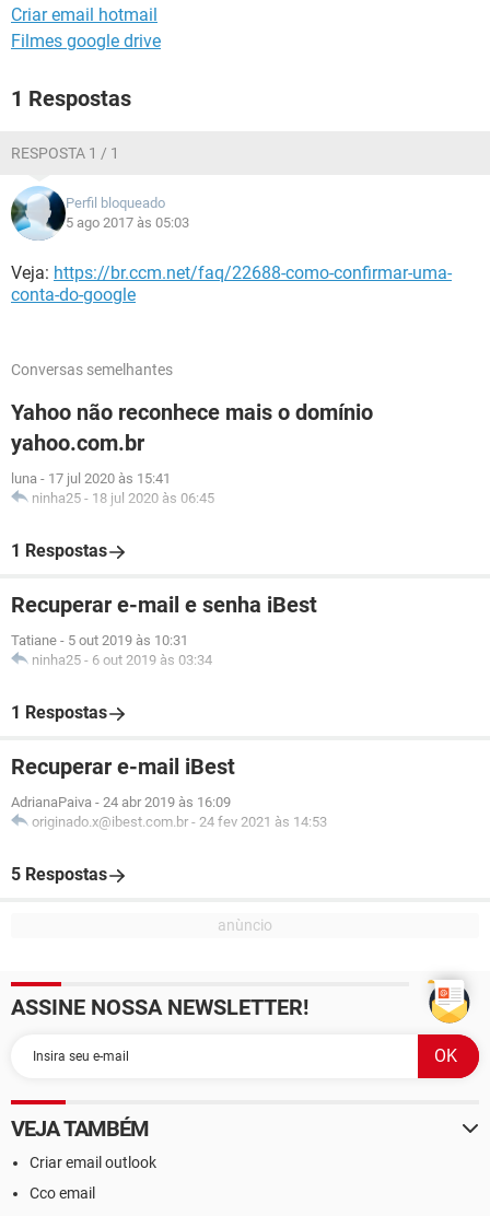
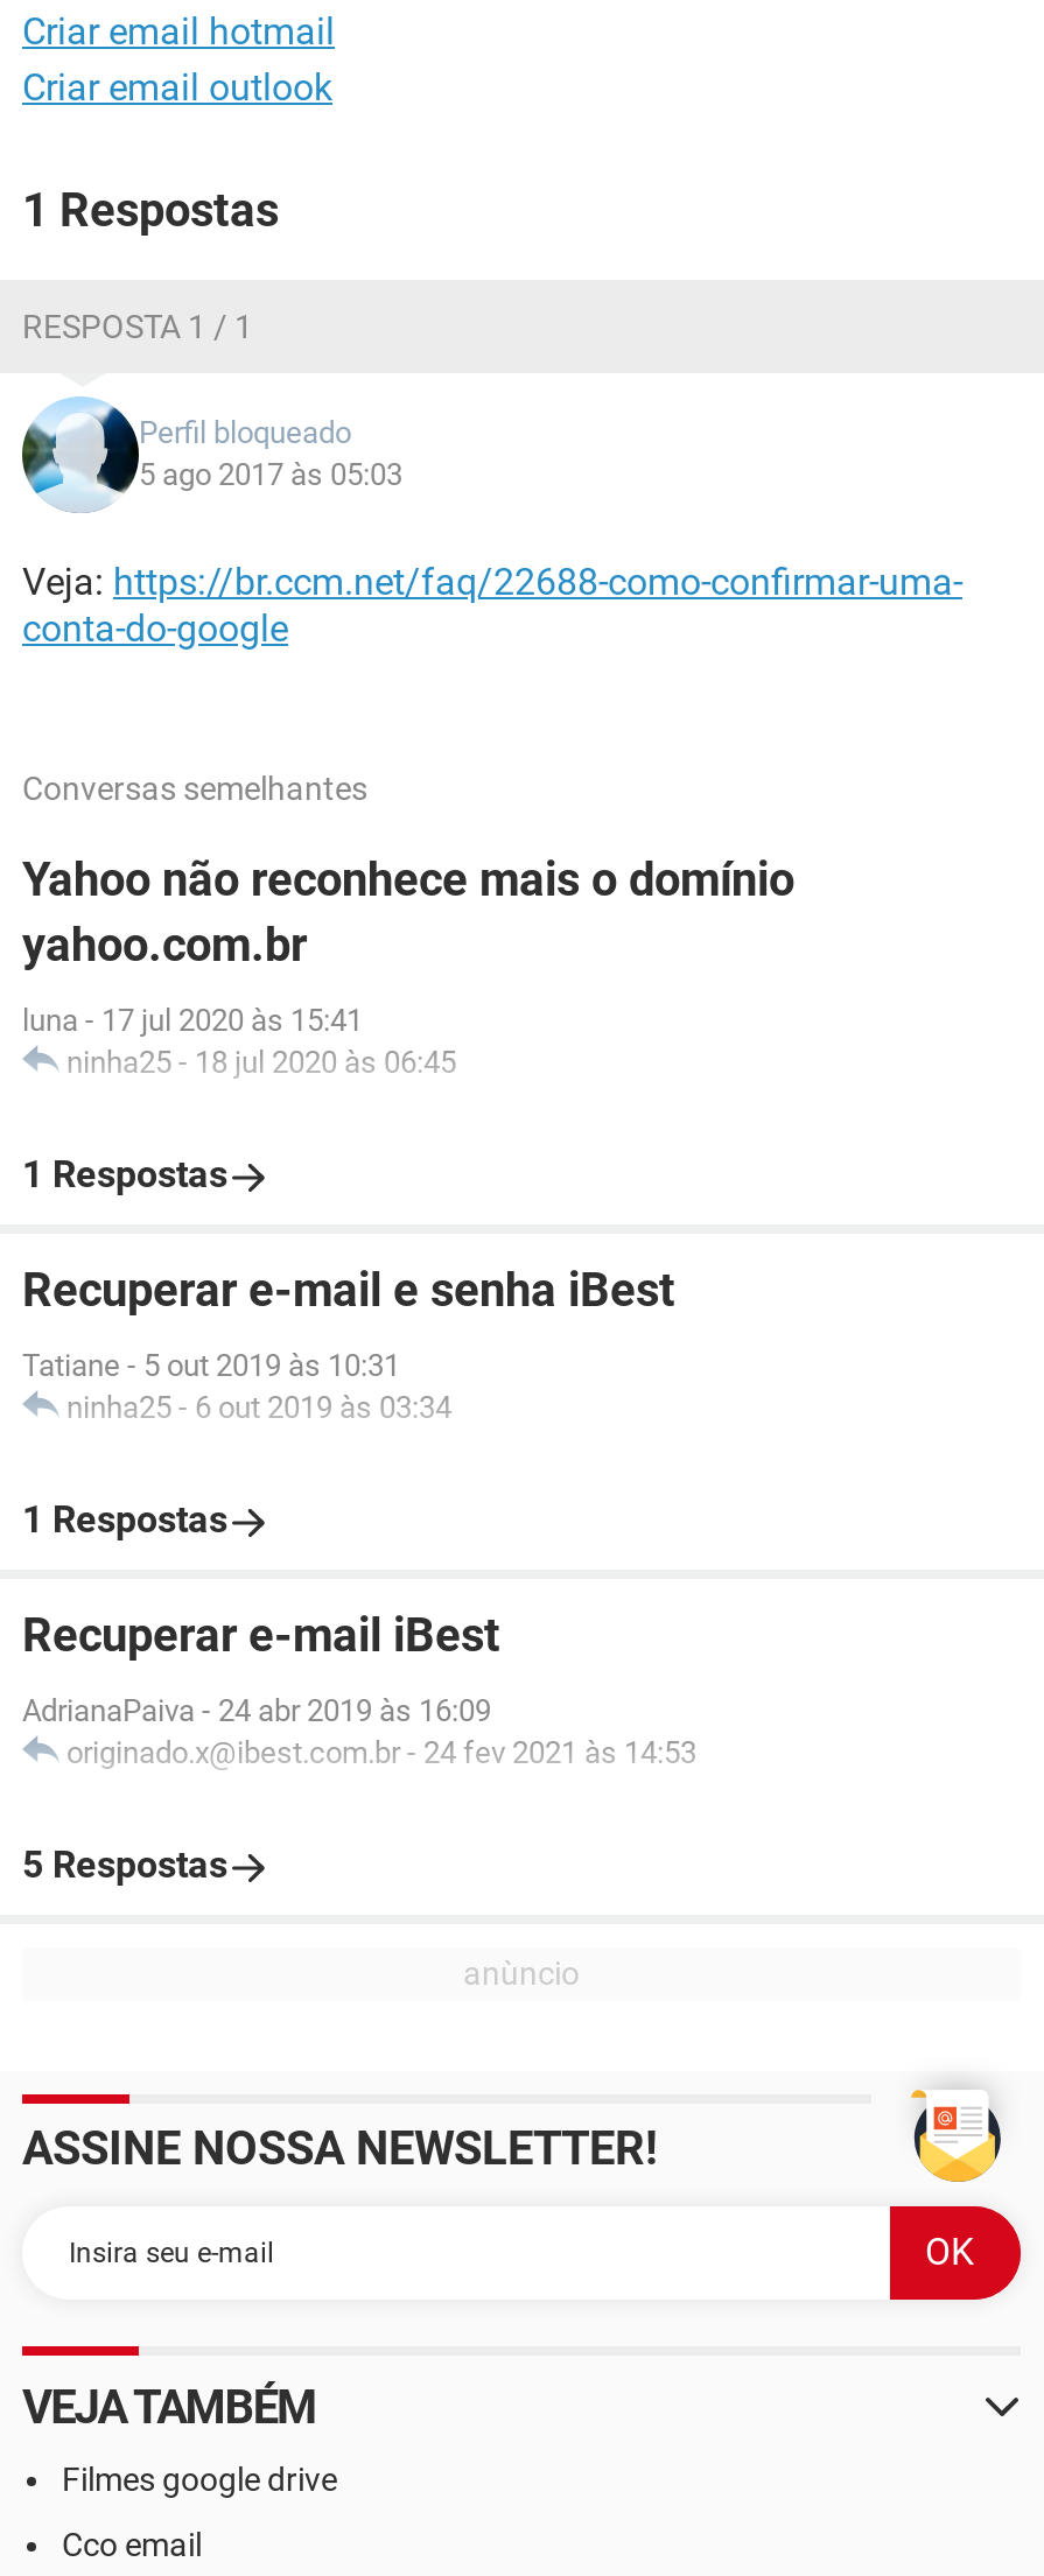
moved down: Filmes google drive

moved up: Criar email outlook
